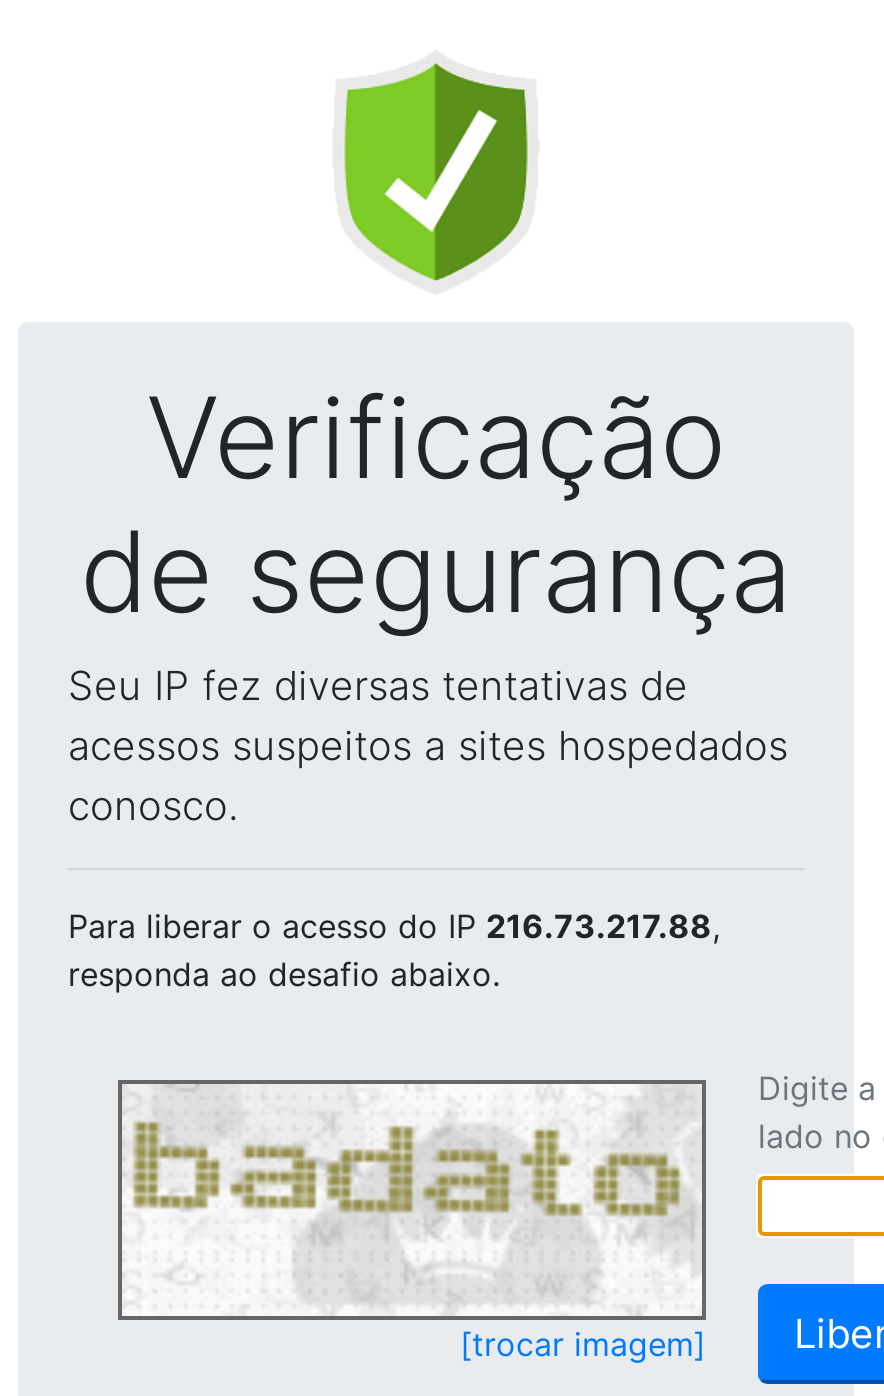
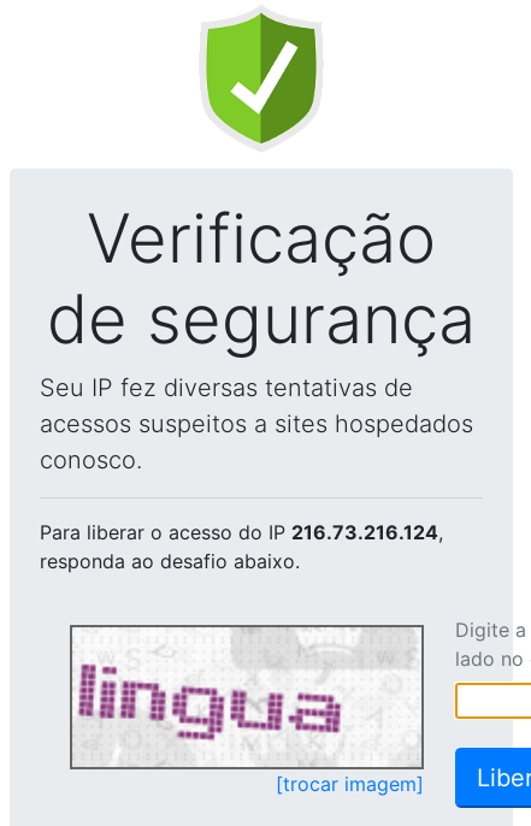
- Para liberar o acesso do IP 216.73.217.88,
+ Para liberar o acesso do IP 216.73.216.124,

- [image]
+ [image]
